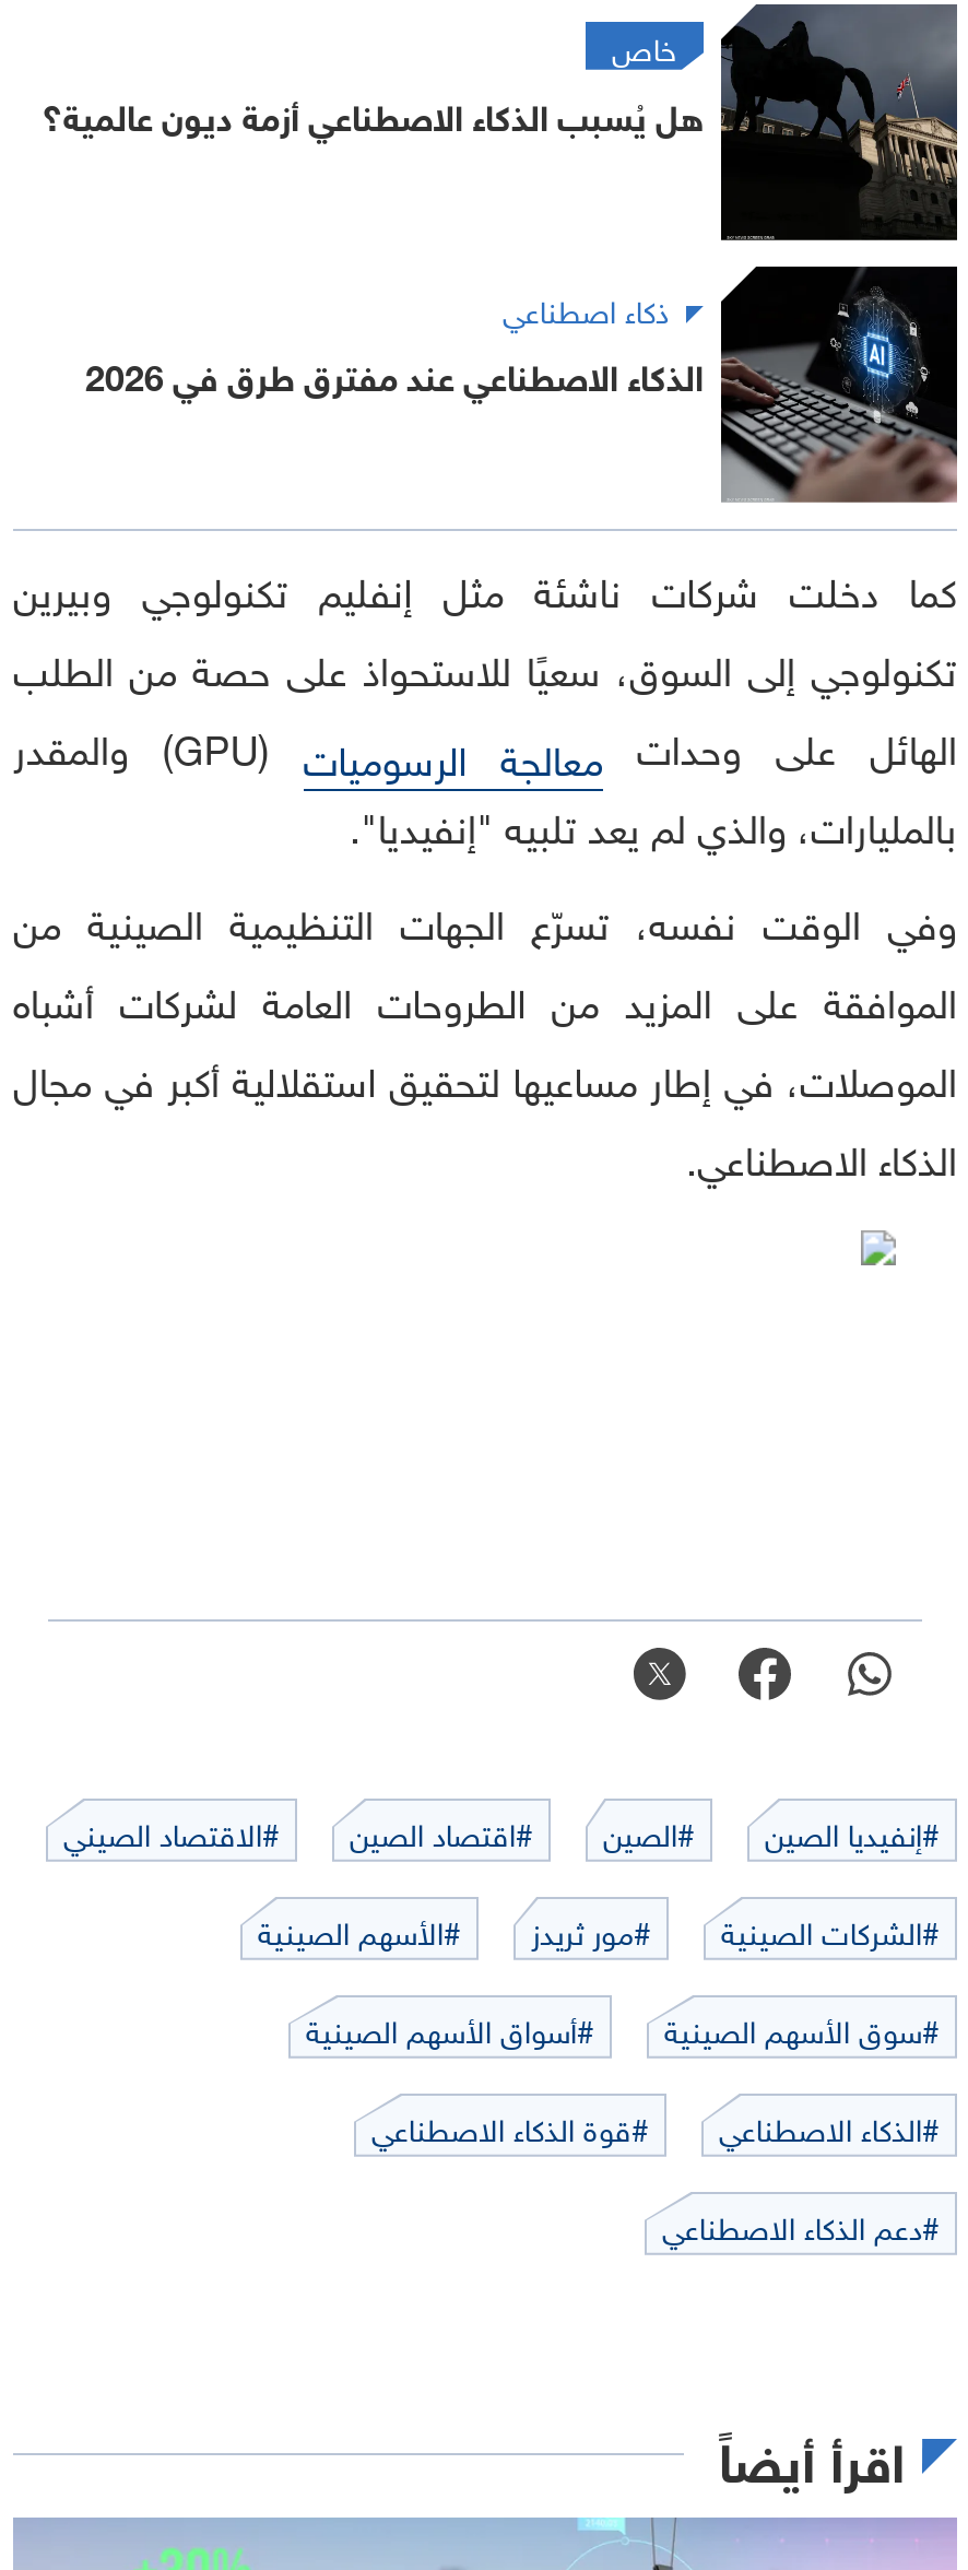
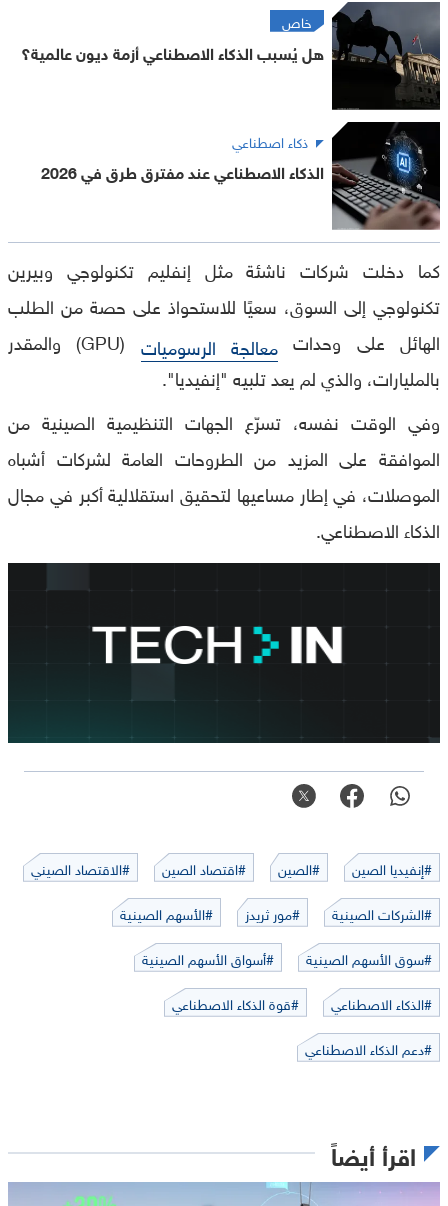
+ [image]
